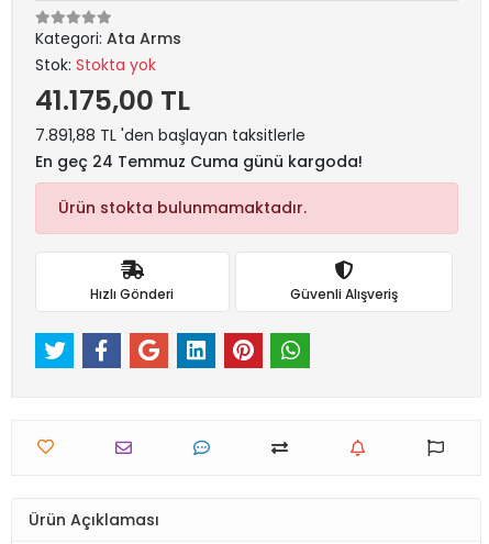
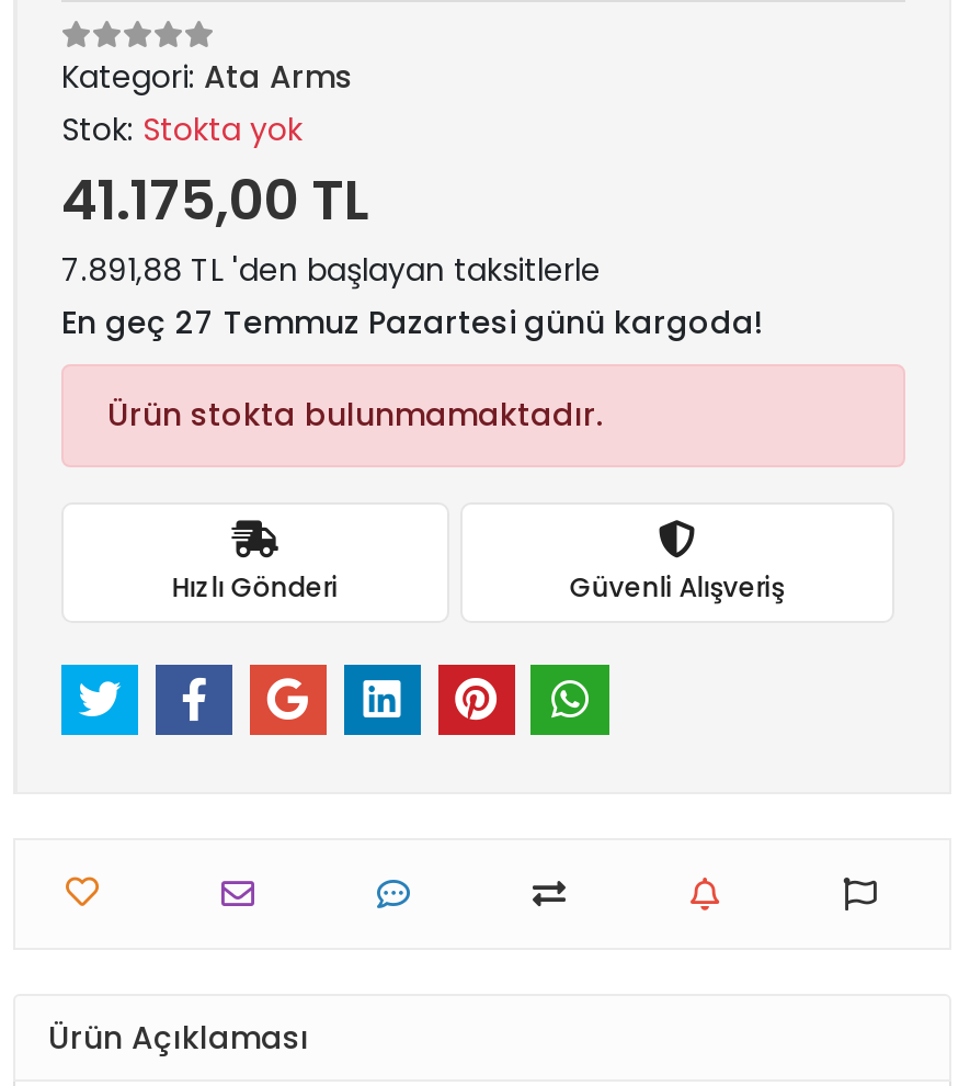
- En geç 24 Temmuz Cuma günü kargoda!
+ En geç 27 Temmuz Pazartesi günü kargoda!
